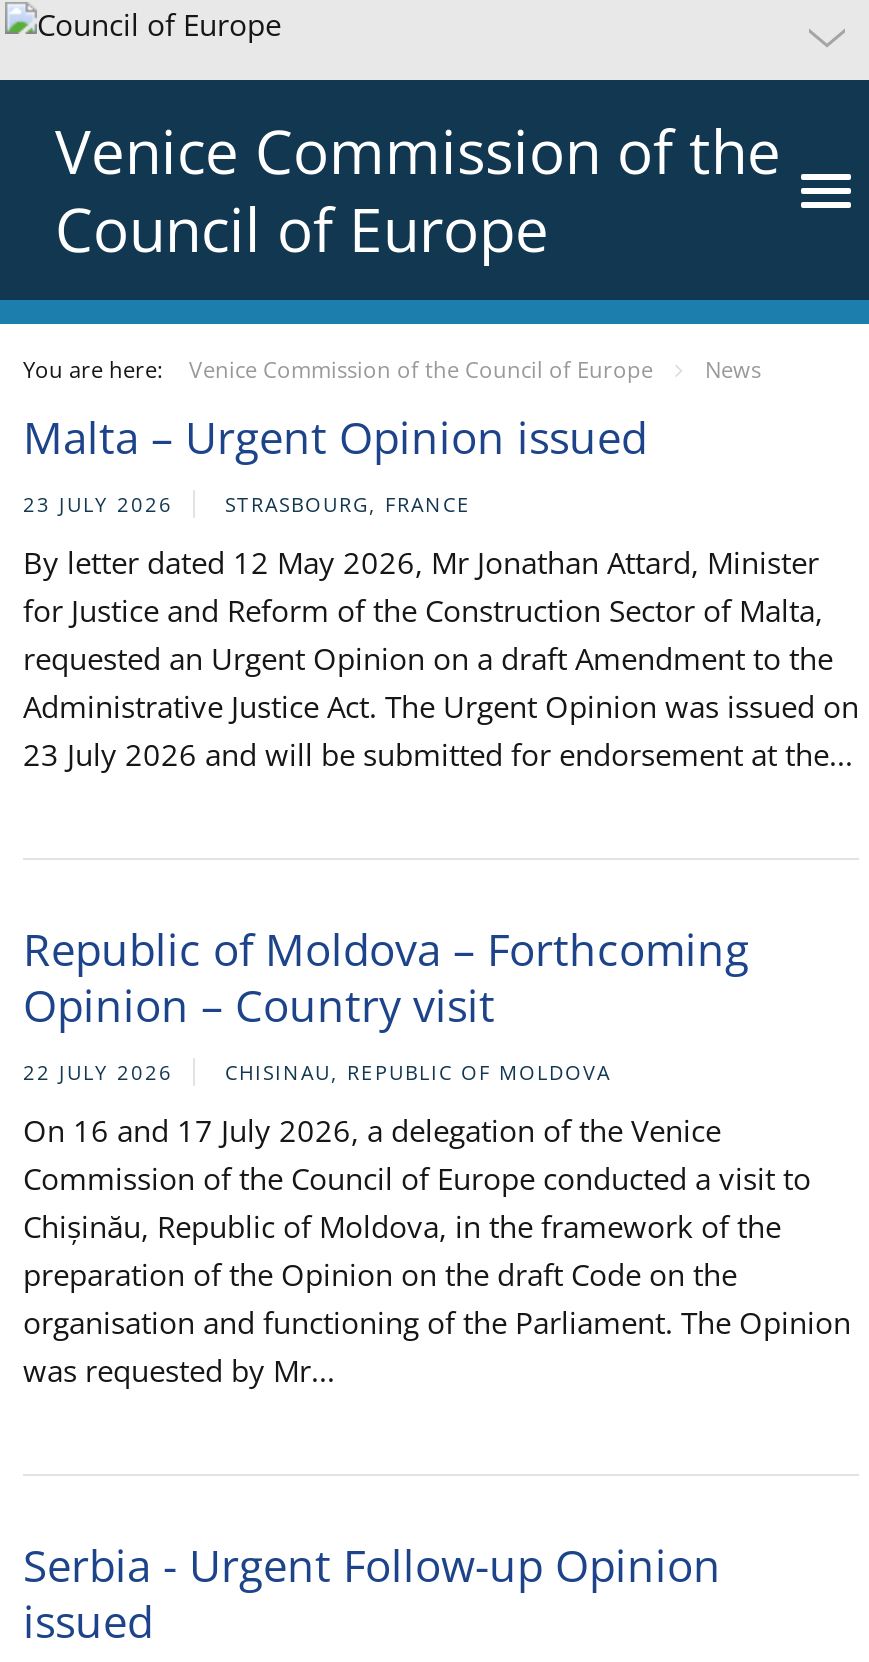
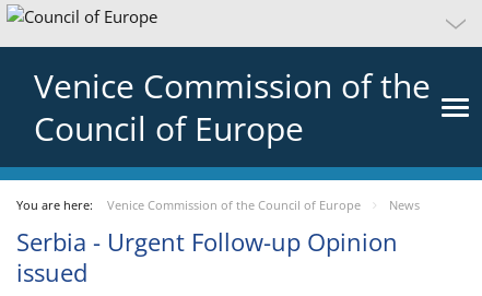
- Malta – Urgent Opinion issued
- 23 JULY 2026
- STRASBOURG, FRANCE
- By letter dated 12 May 2026, Mr Jonathan Attard, Minister
- for Justice and Reform of the Construction Sector of Malta,
- requested an Urgent Opinion on a draft Amendment to the
- Administrative Justice Act. The Urgent Opinion was issued on
- 23 July 2026 and will be submitted for endorsement at the...
- Republic of Moldova – Forthcoming
- Opinion – Country visit
- 22 JULY 2026
- CHISINAU, REPUBLIC OF MOLDOVA
- On 16 and 17 July 2026, a delegation of the Venice
- Commission of the Council of Europe conducted a visit to
- Chișinău, Republic of Moldova, in the framework of the
- preparation of the Opinion on the draft Code on the
- organisation and functioning of the Parliament. The Opinion
- was requested by Mr...
